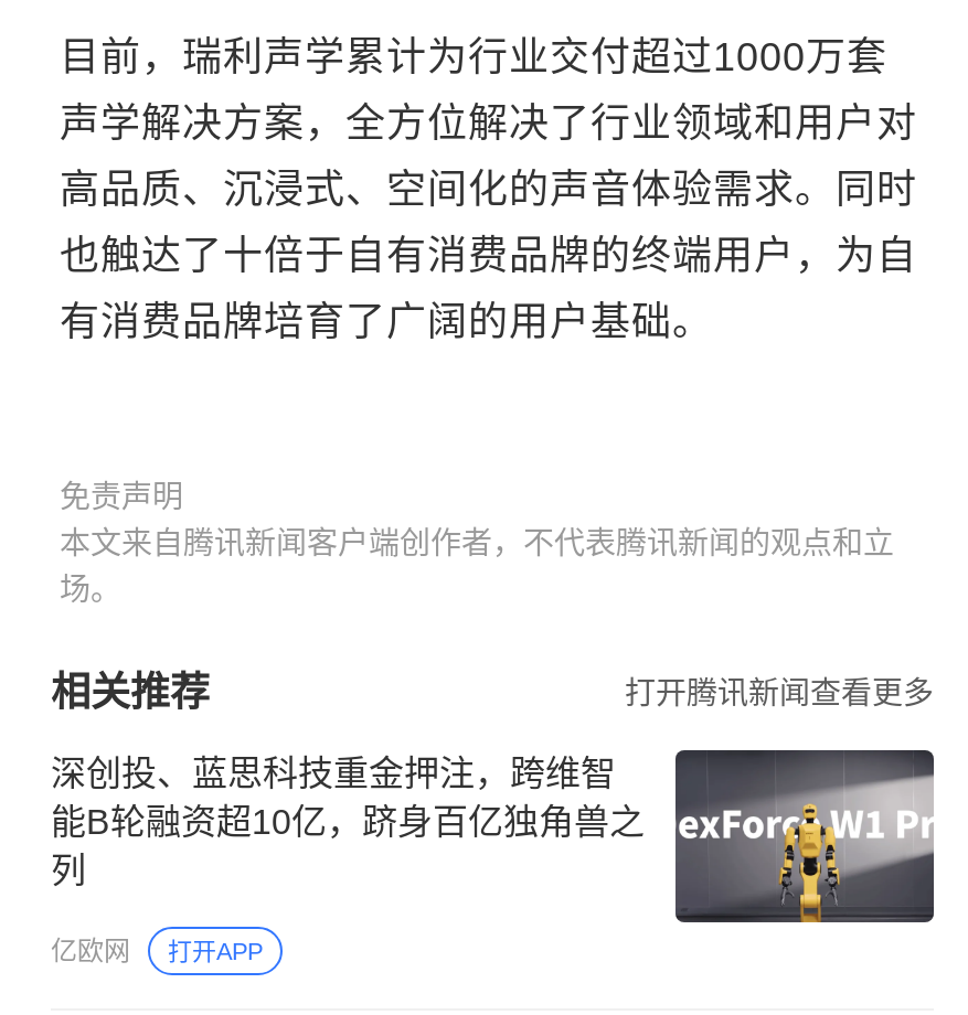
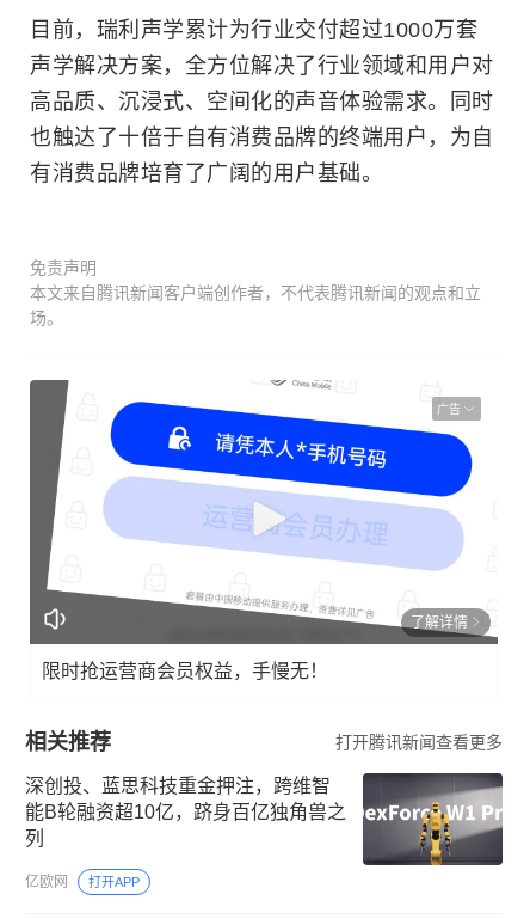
+ [image]
+ 广告

+ 了解详情
+ 限时抢运营商会员权益，手慢无！
